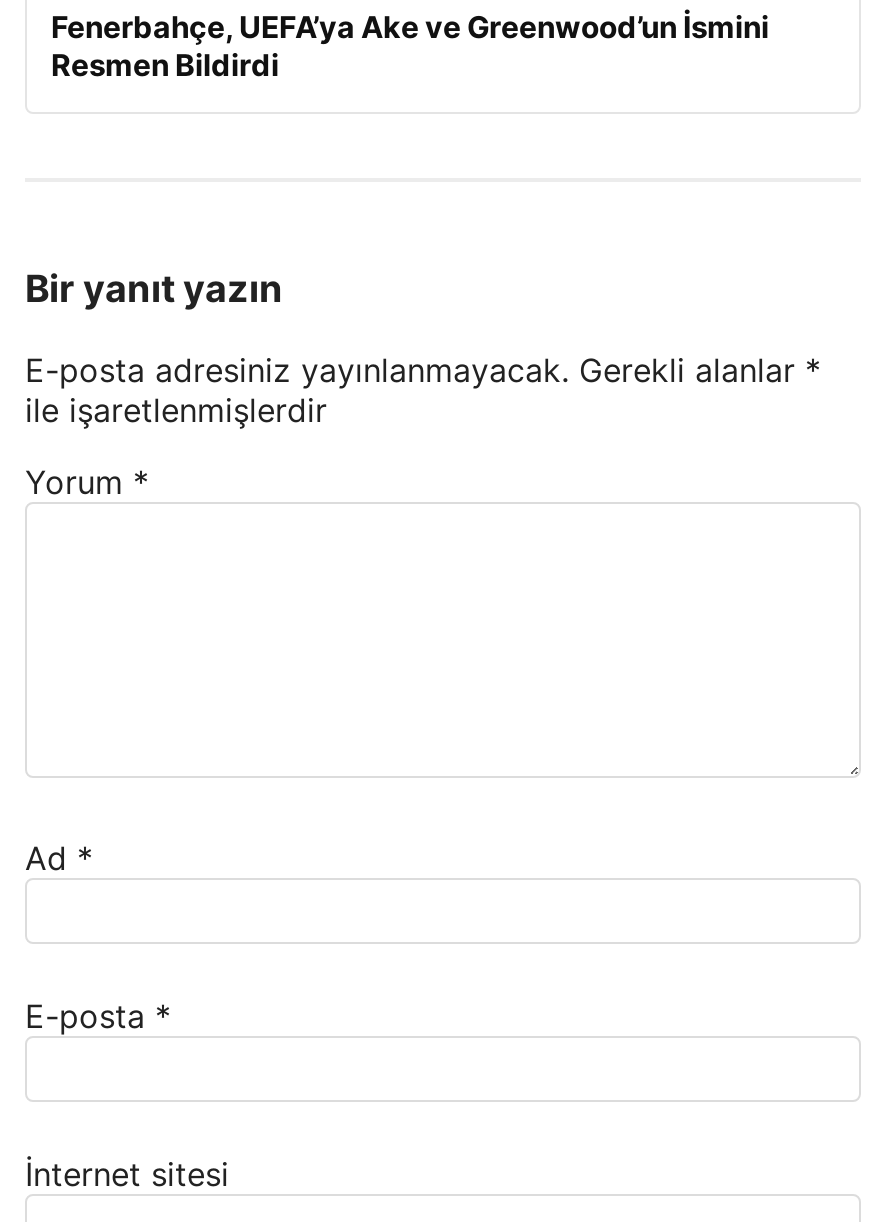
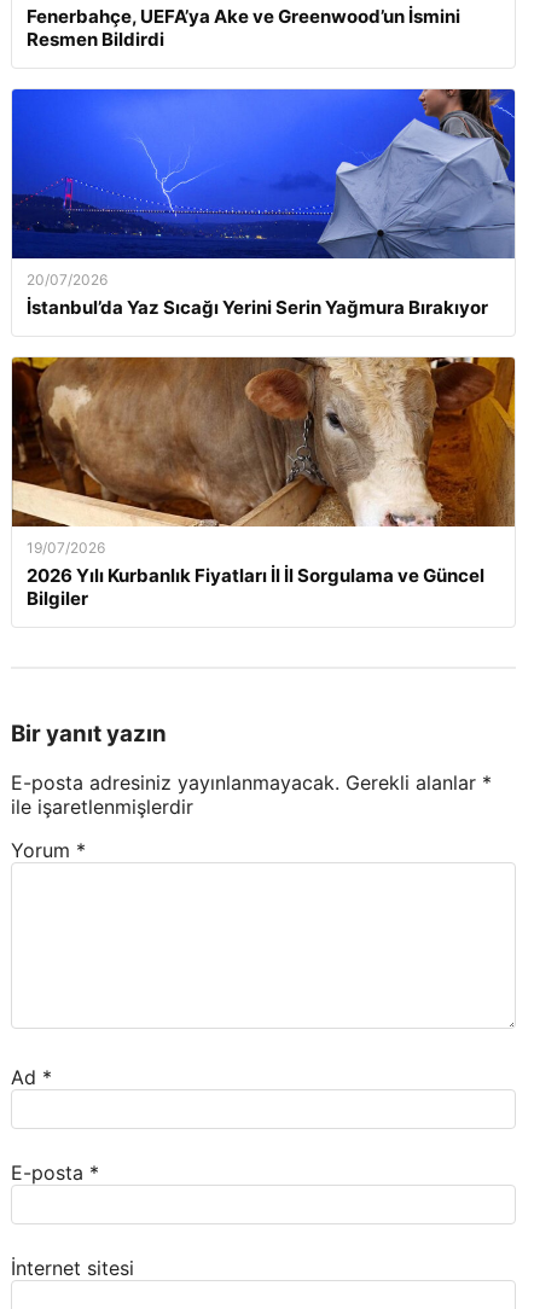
+ [image]
+ 20/07/2026
+ İstanbul’da Yaz Sıcağı Yerini Serin Yağmura Bırakıyor

+ [image]
+ 19/07/2026
+ 2026 Yılı Kurbanlık Fiyatları İl İl Sorgulama ve Güncel
+ Bilgiler
